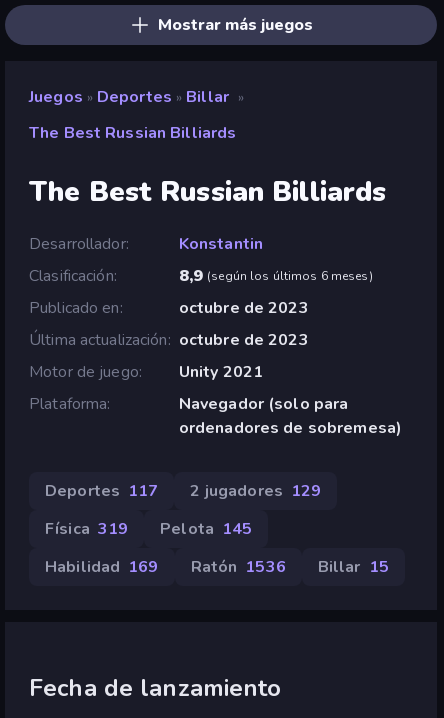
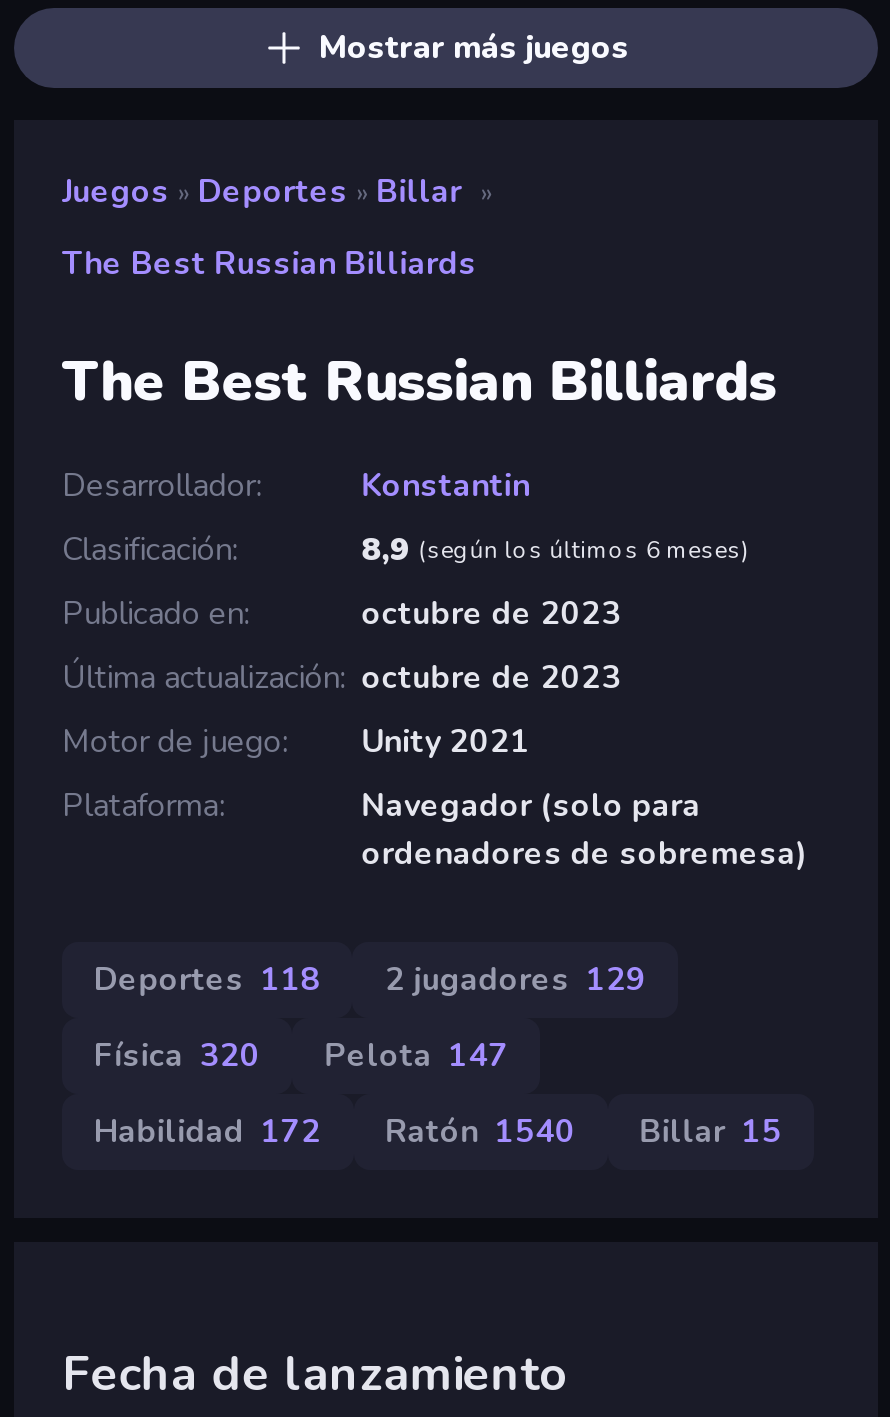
- Deportes 117 2 jugadores 129
+ Deportes 118 2 jugadores 129

- Física 319
+ Física 320

- Pelota 145
+ Pelota 147

- Habilidad 169
+ Habilidad 172

- Ratón 1536
+ Ratón 1540
